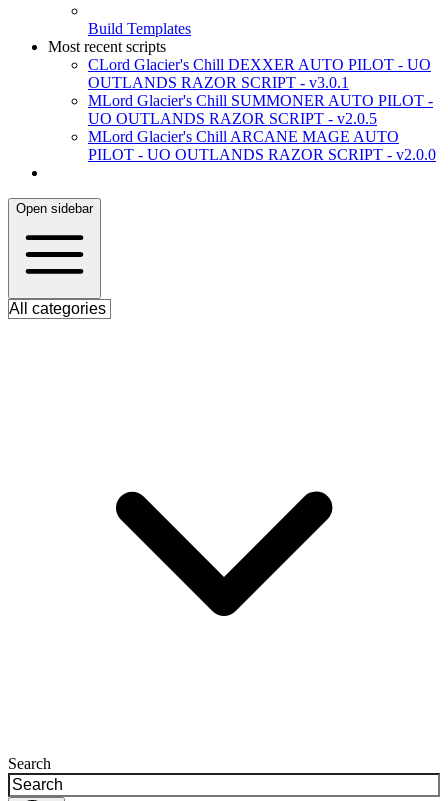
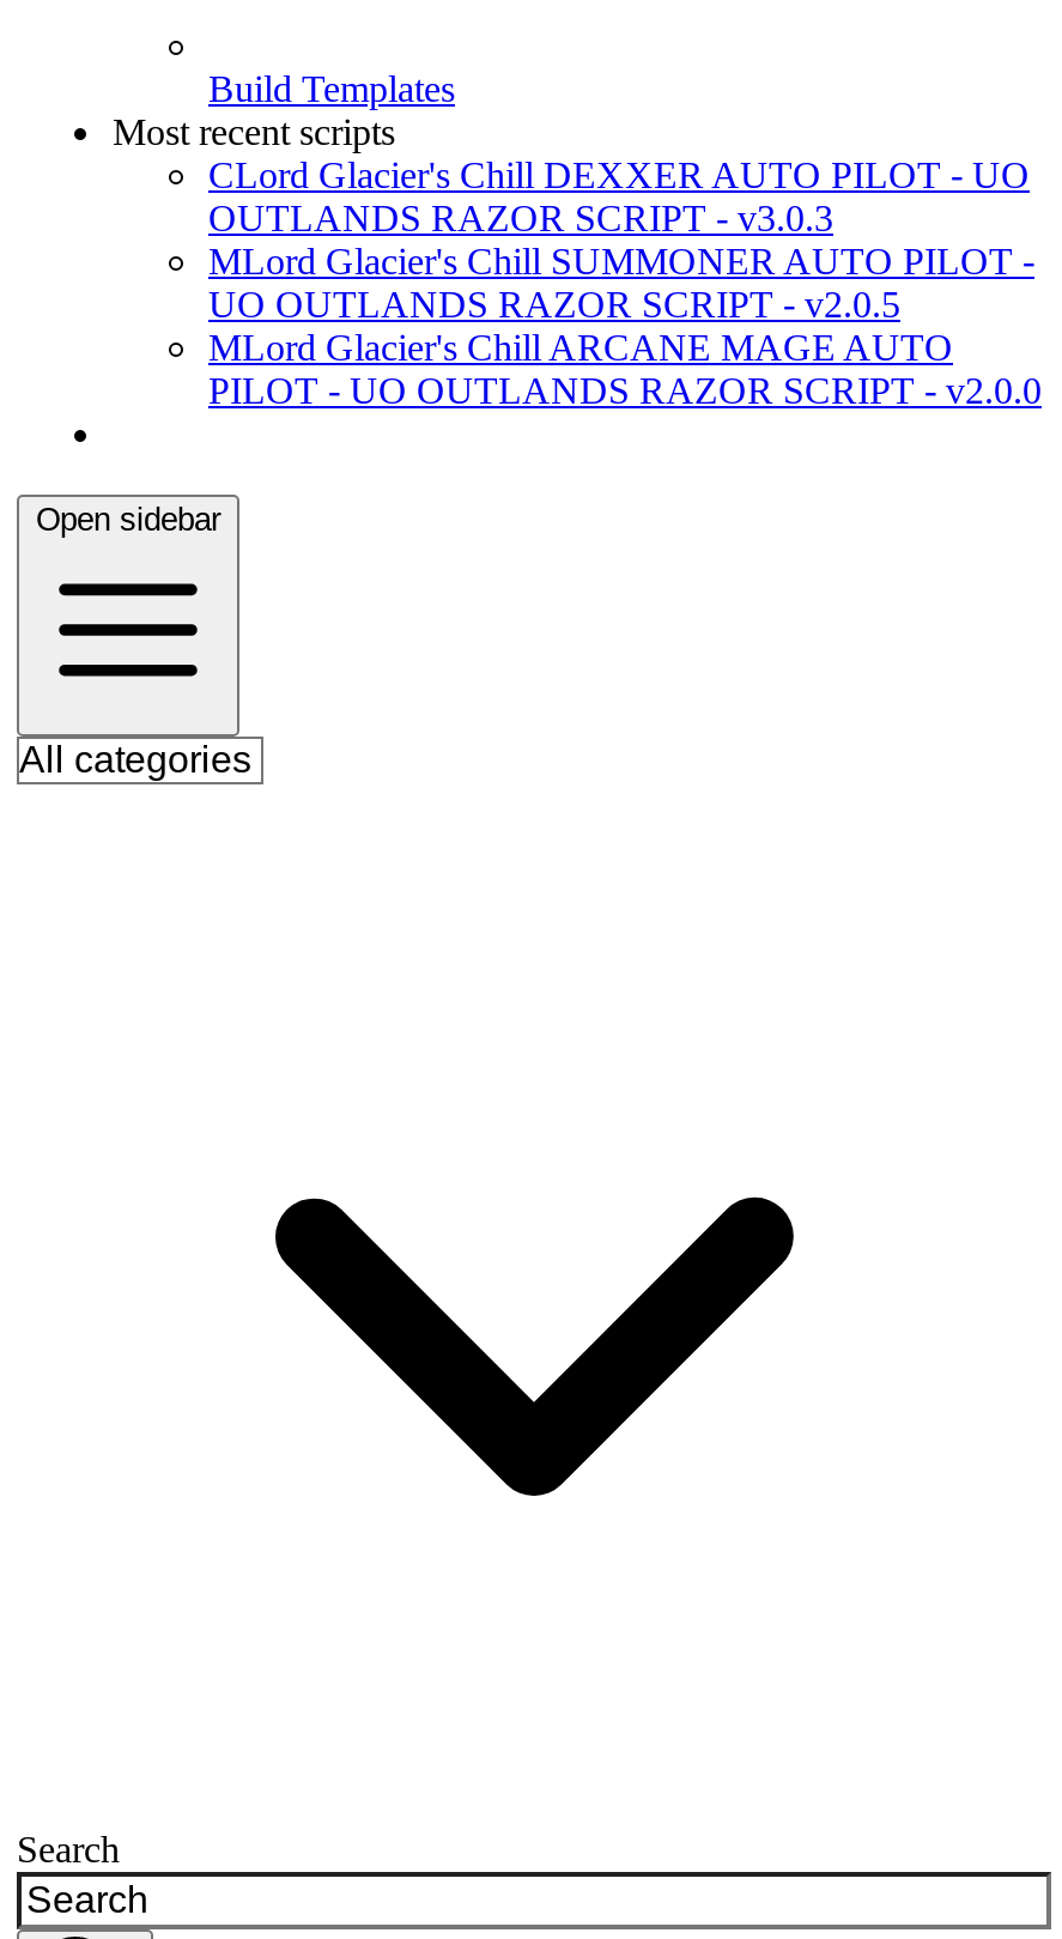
- OUTLANDS RAZOR SCRIPT - v3.0.1
+ OUTLANDS RAZOR SCRIPT - v3.0.3
